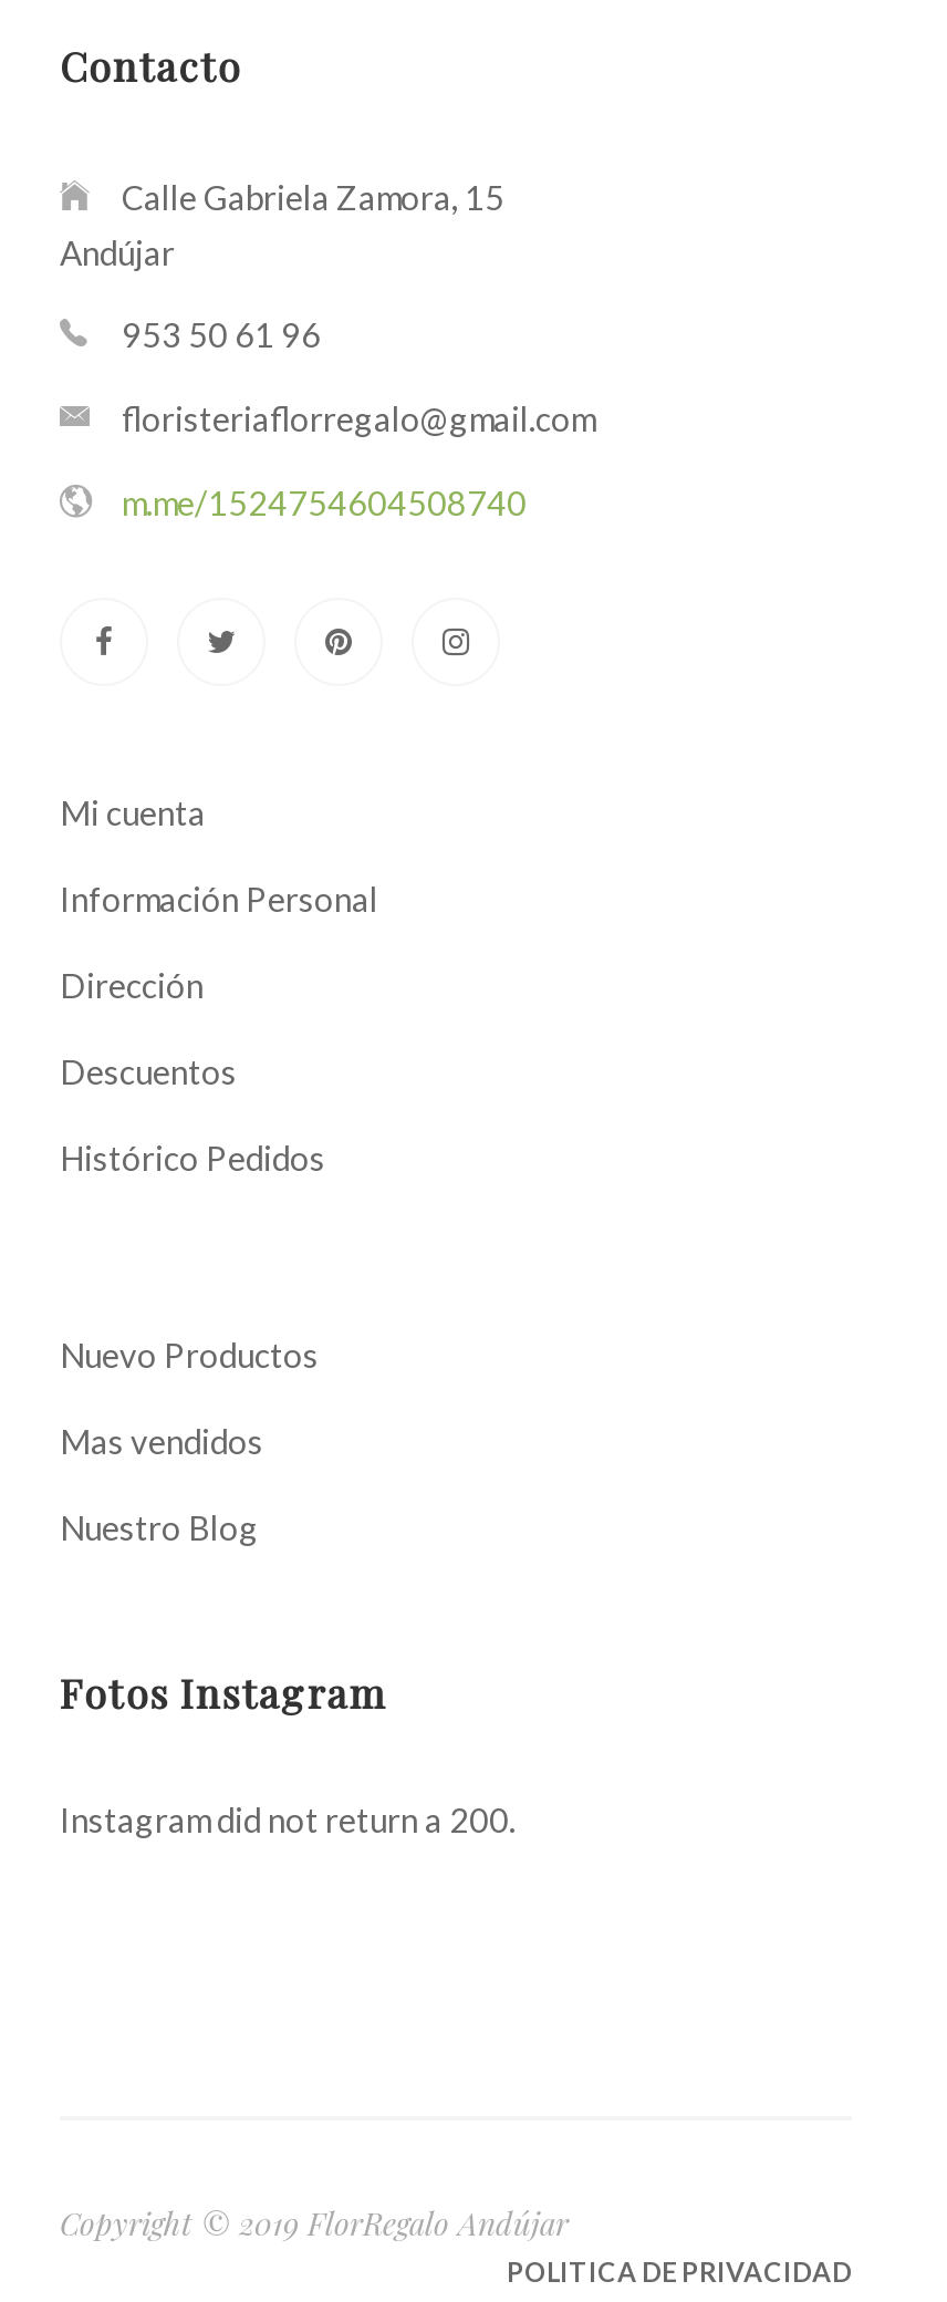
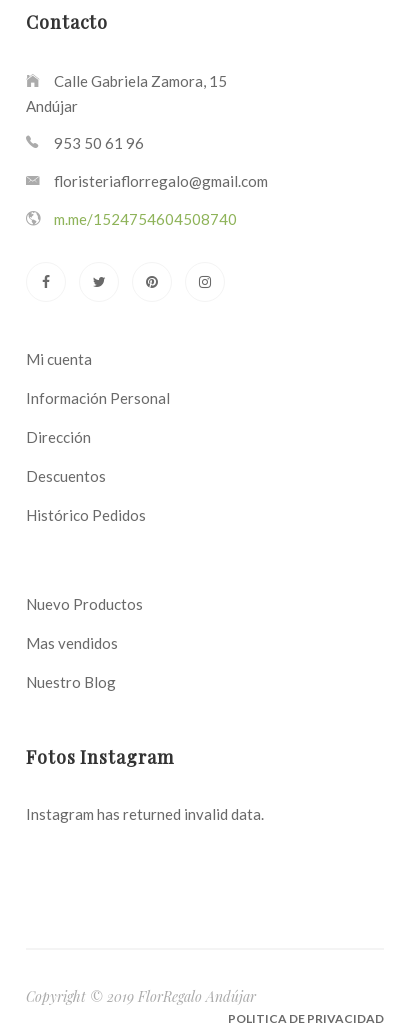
- Instagram did not return a 200.
+ Instagram has returned invalid data.
